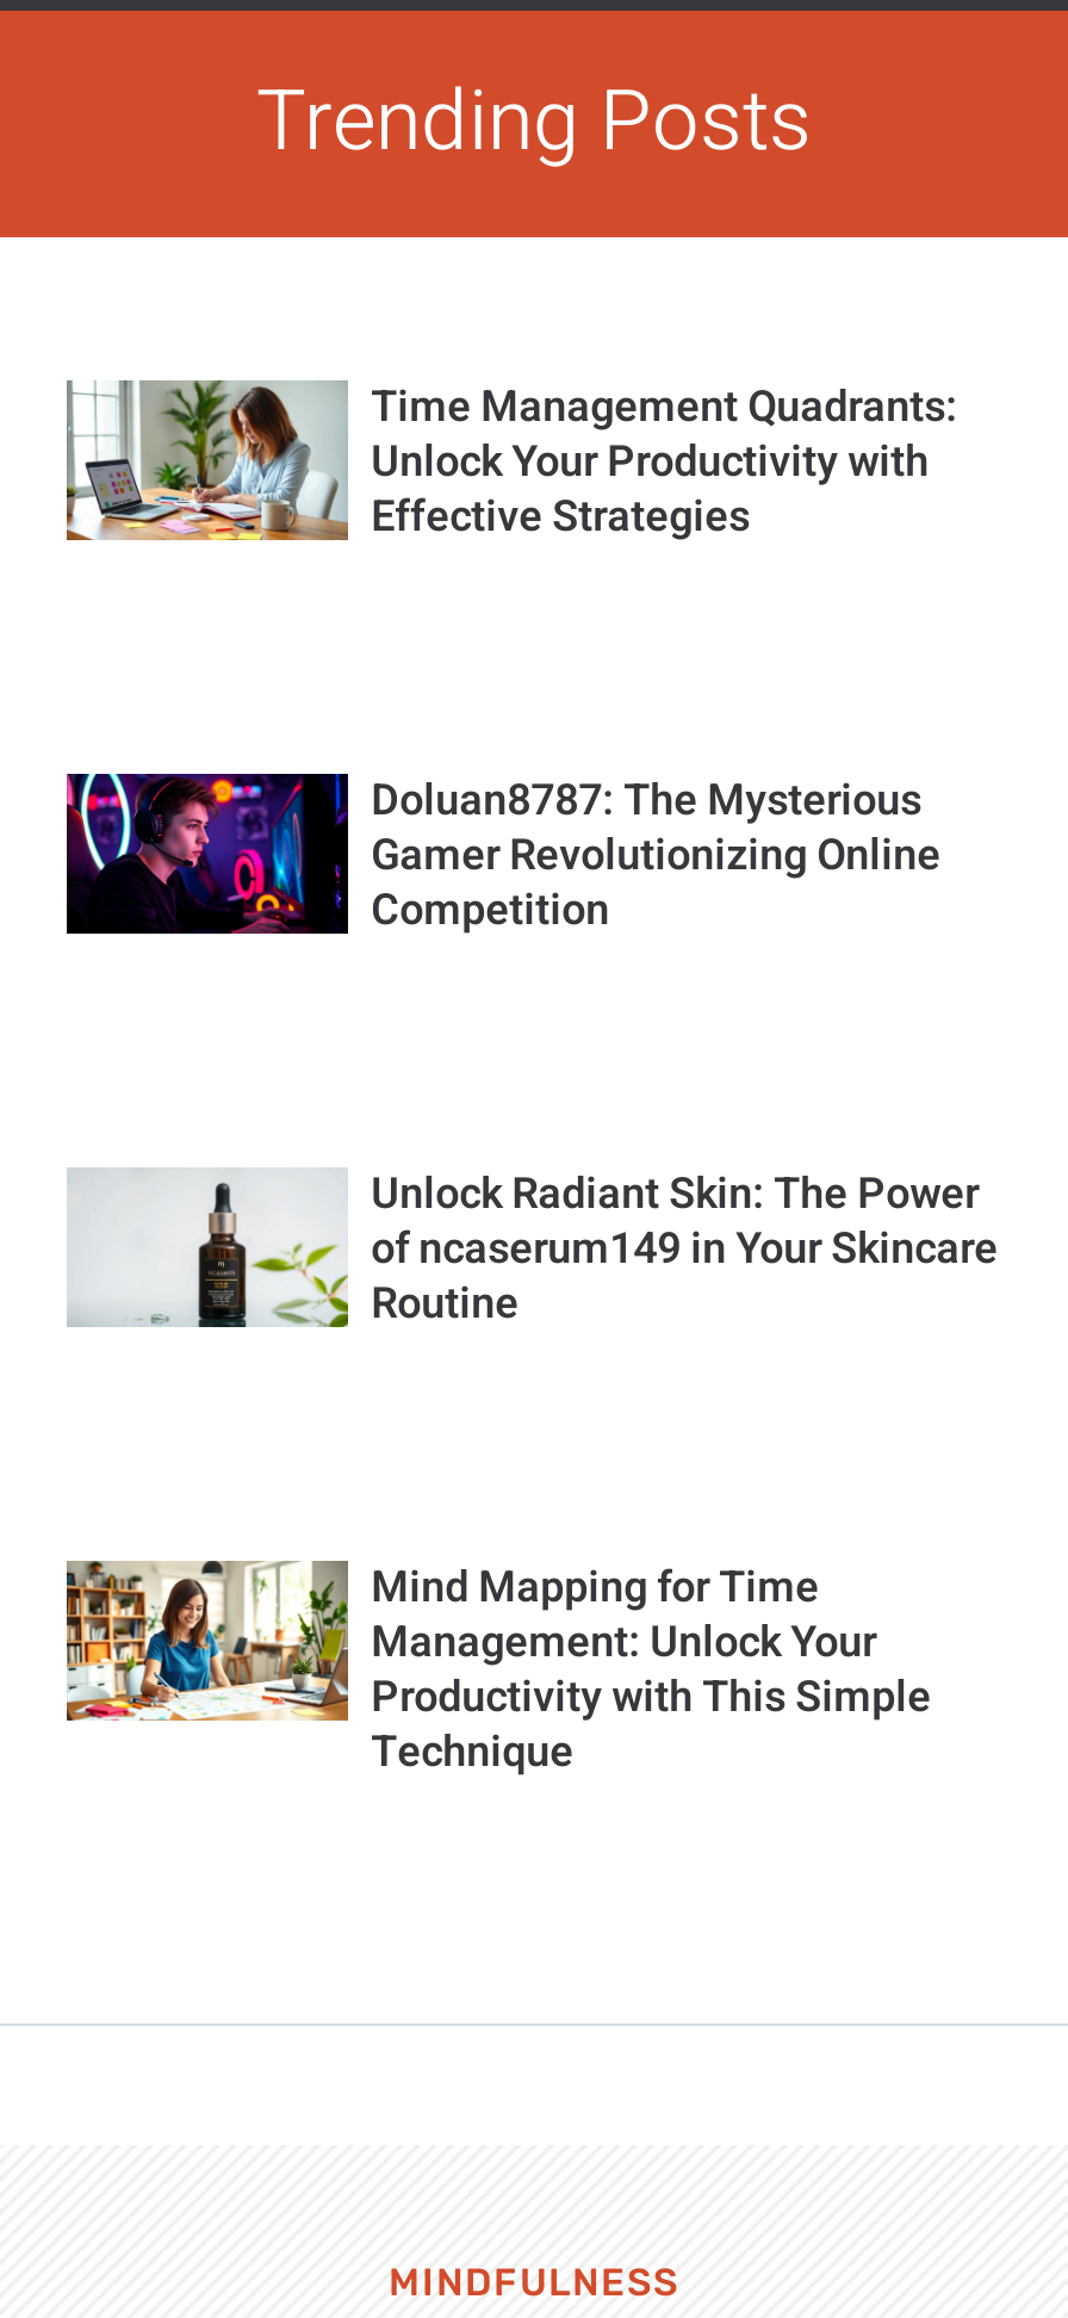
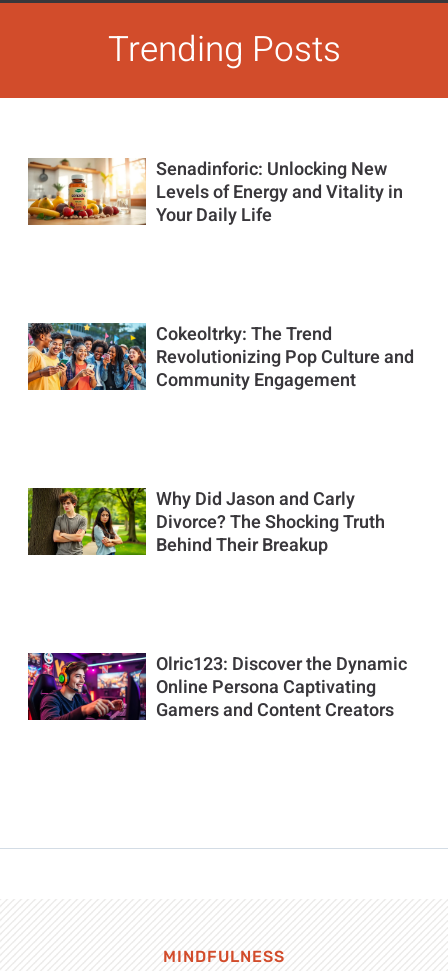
- [image]
- Time Management Quadrants:
- Unlock Your Productivity with
- Effective Strategies
+ [image]
+ Senadinforic: Unlocking New
+ Levels of Energy and Vitality in
+ Your Daily Life

- [image]
- Doluan8787: The Mysterious
- Gamer Revolutionizing Online
- Competition
+ [image]
+ Cokeoltrky: The Trend
+ Revolutionizing Pop Culture and
+ Community Engagement

- [image]
- Unlock Radiant Skin: The Power
- of ncaserum149 in Your Skincare
- Routine
+ [image]
+ Why Did Jason and Carly
+ Divorce? The Shocking Truth
+ Behind Their Breakup

- [image]
- Mind Mapping for Time
- Management: Unlock Your
- Productivity with This Simple
- Technique
+ [image]
+ Olric123: Discover the Dynamic
+ Online Persona Captivating
+ Gamers and Content Creators
